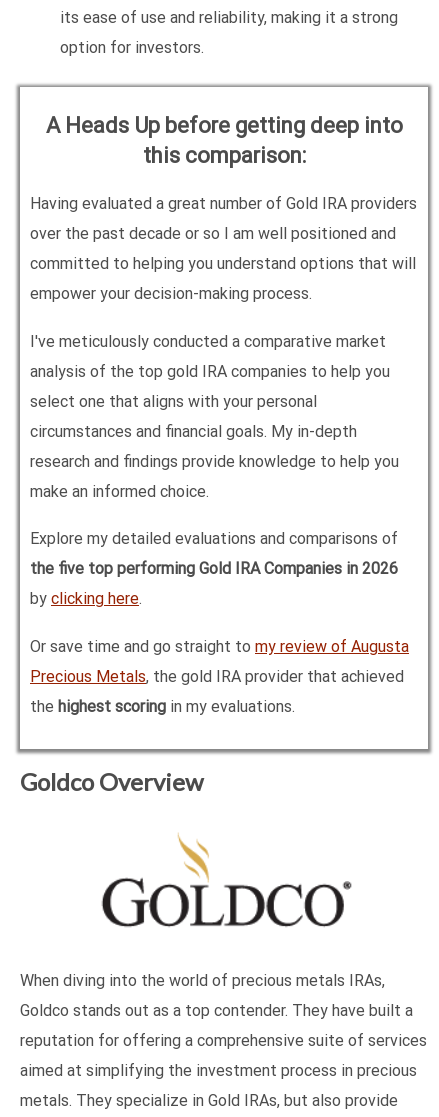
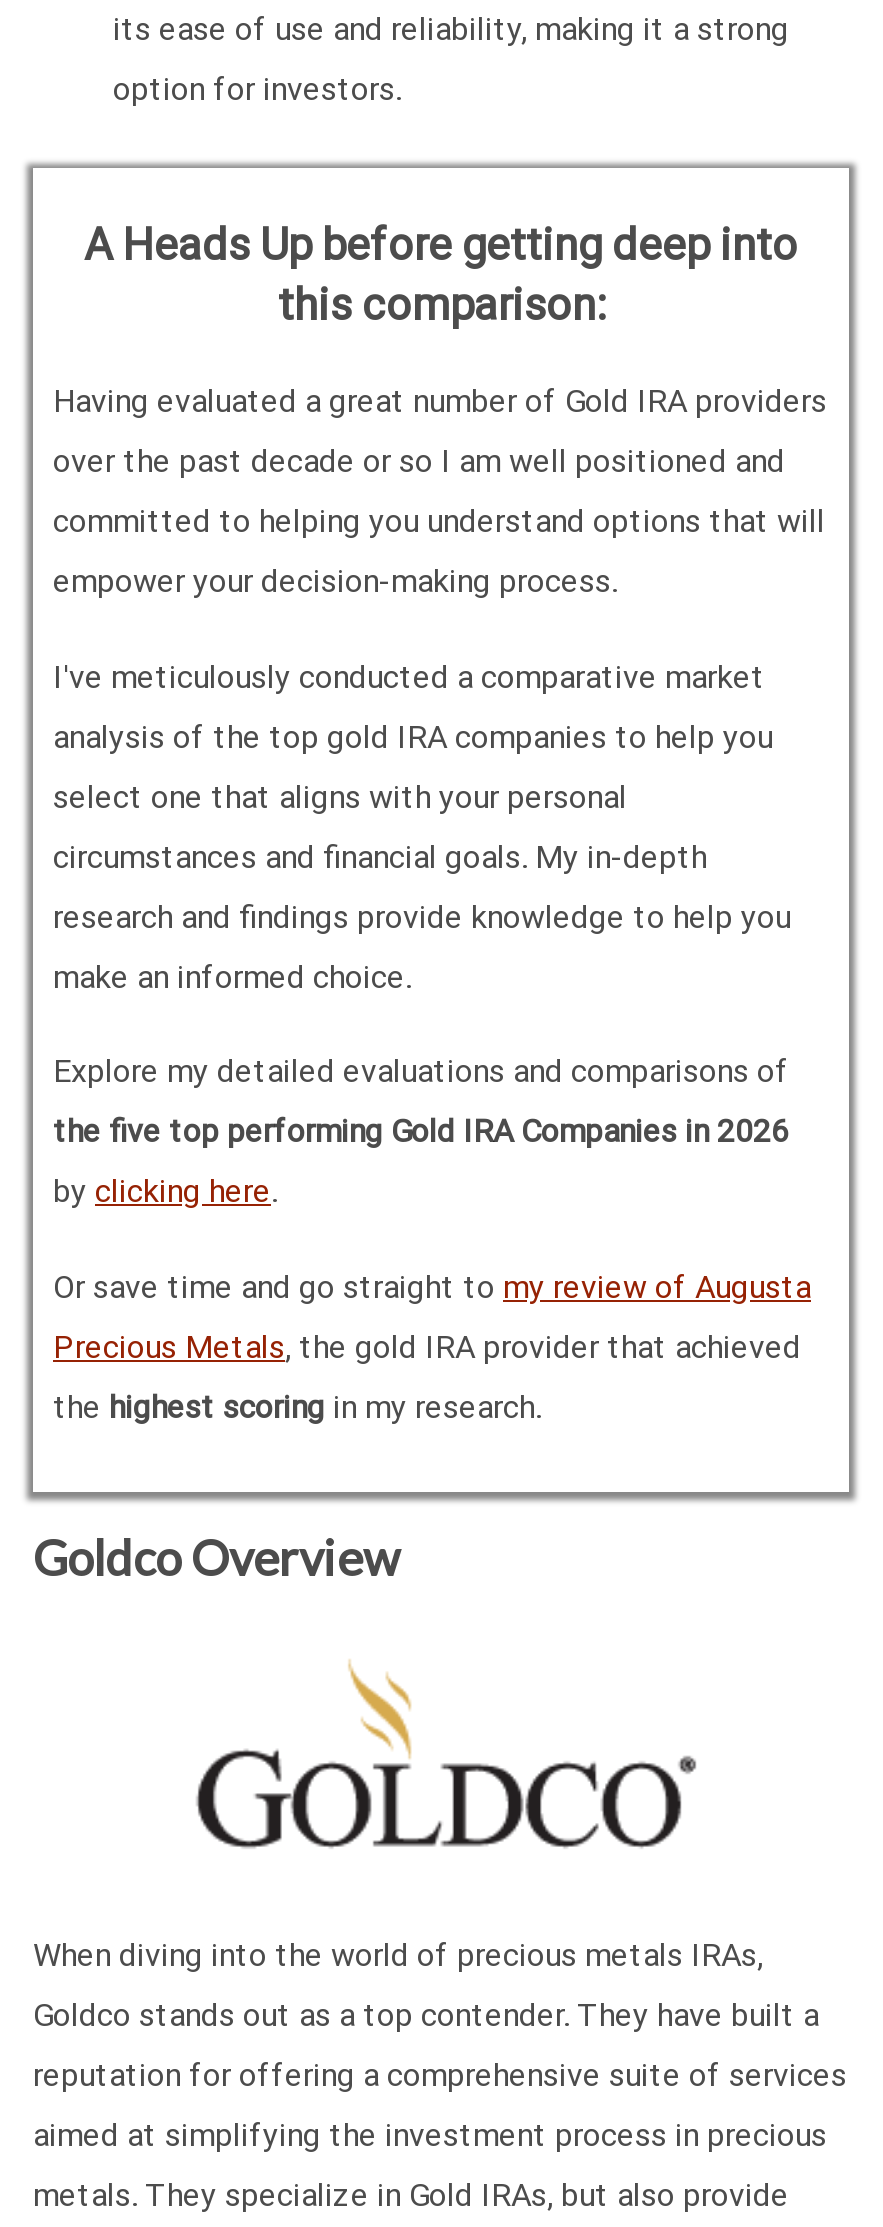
- the highest scoring in my evaluations.
+ the highest scoring in my research.
